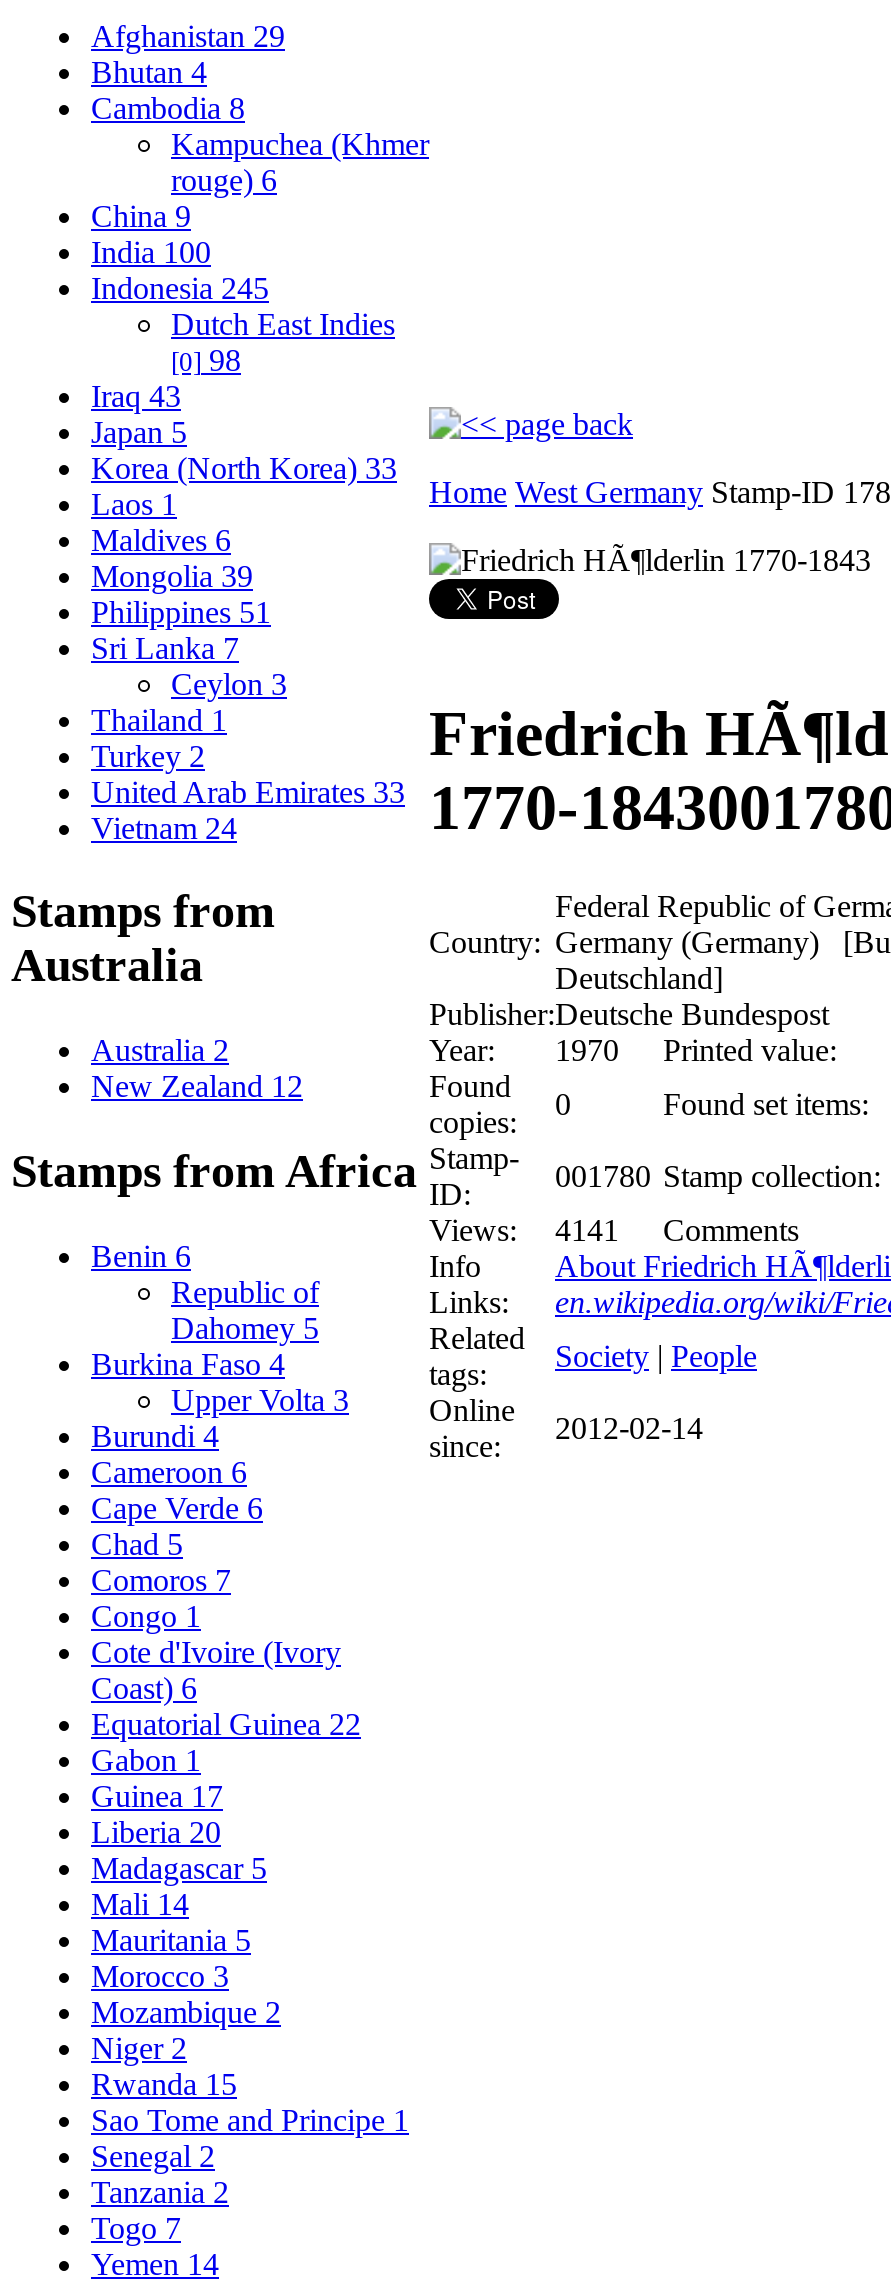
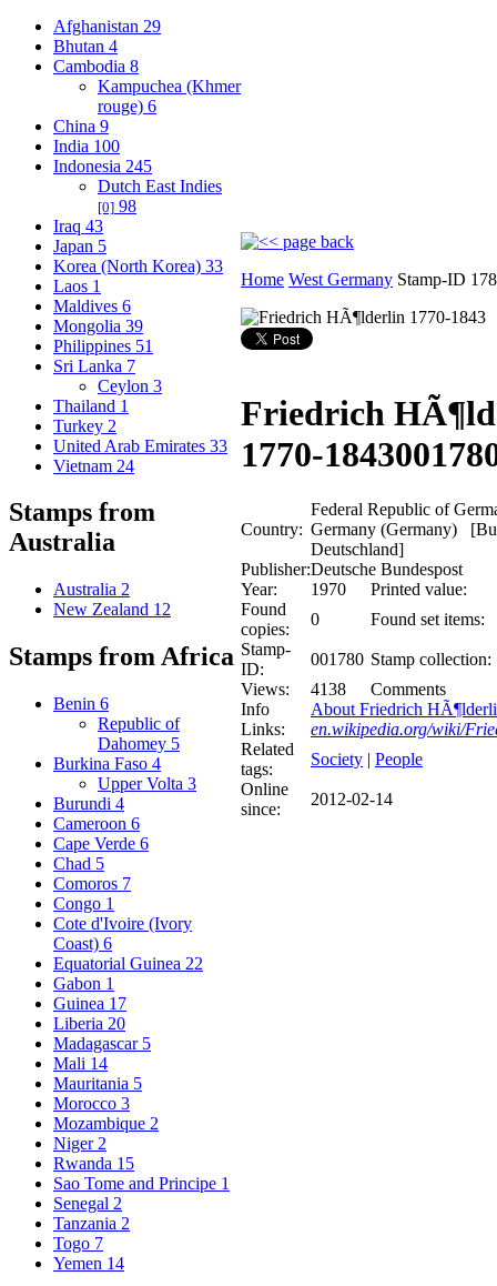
- Views: 4141 Comments
+ Views: 4138 Comments
